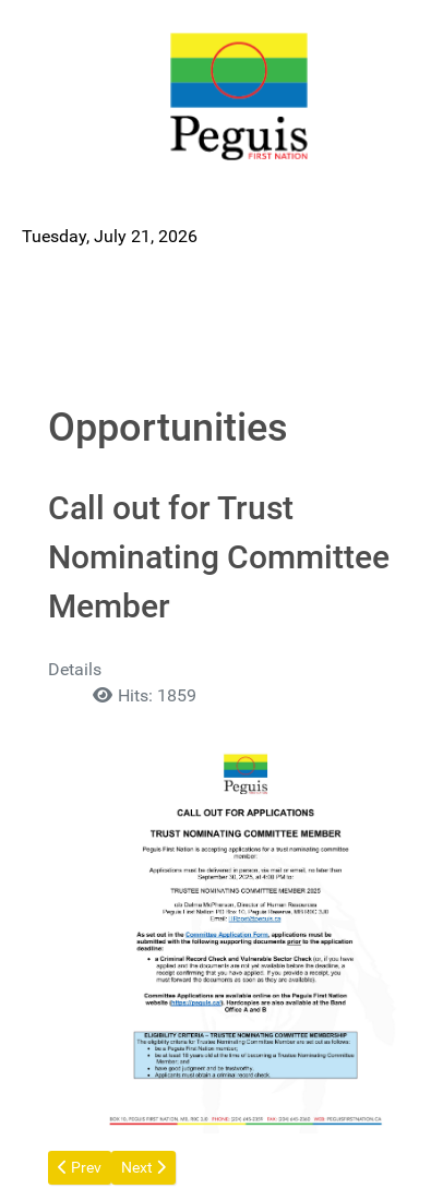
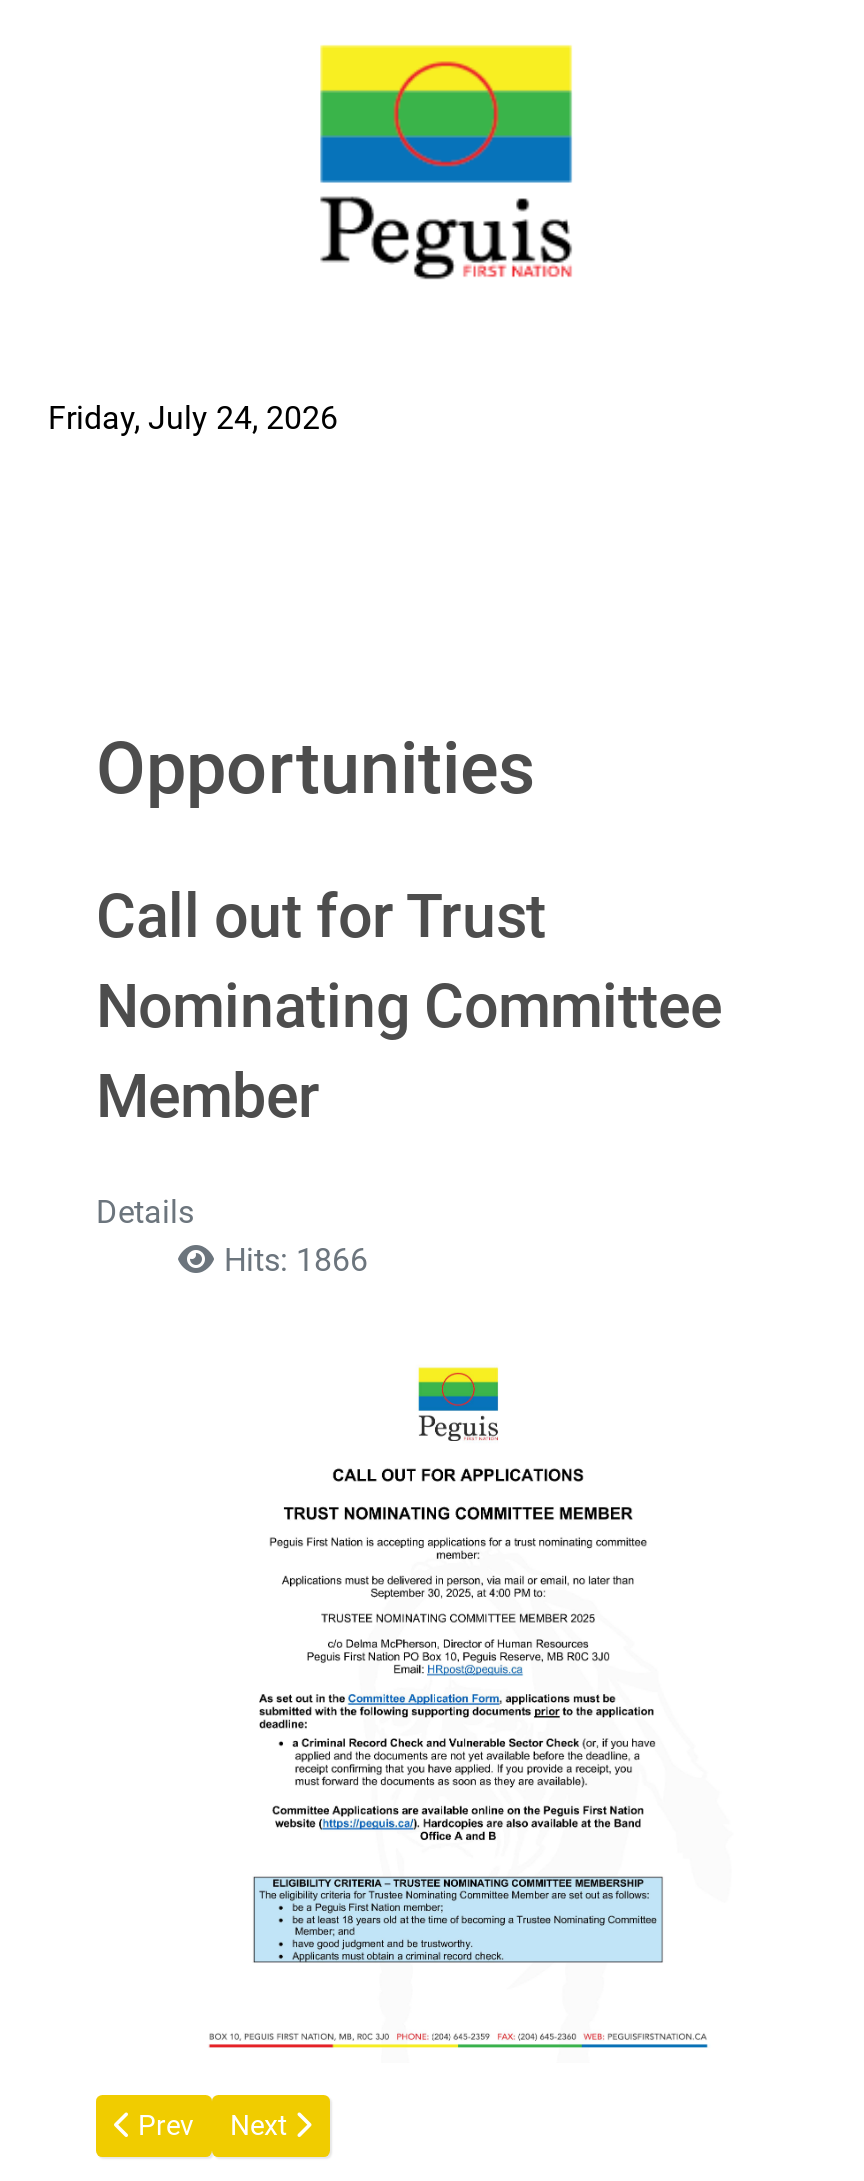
- Tuesday, July 21, 2026
+ Friday, July 24, 2026

- Hits: 1859
+ Hits: 1866
